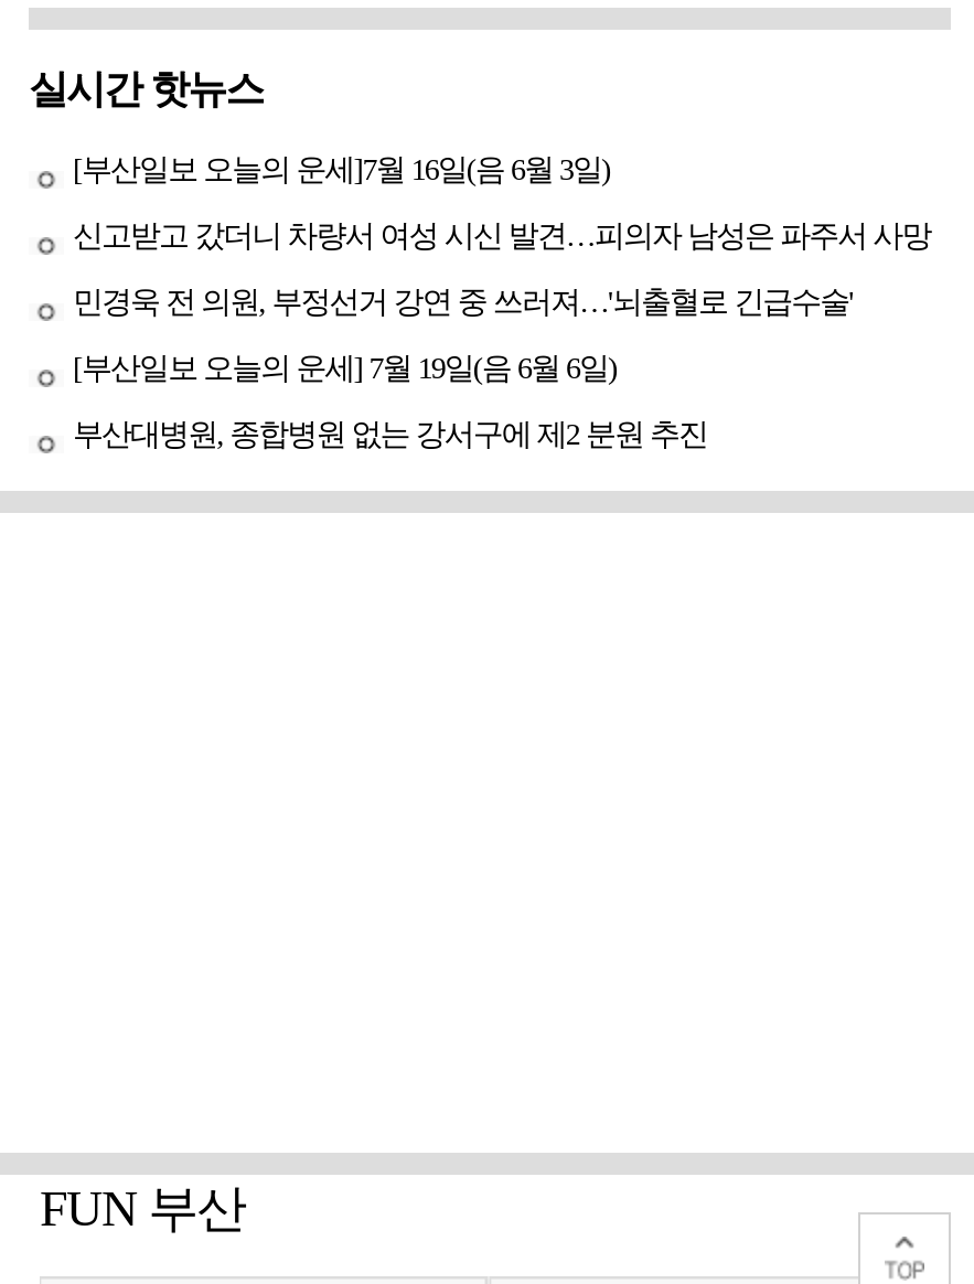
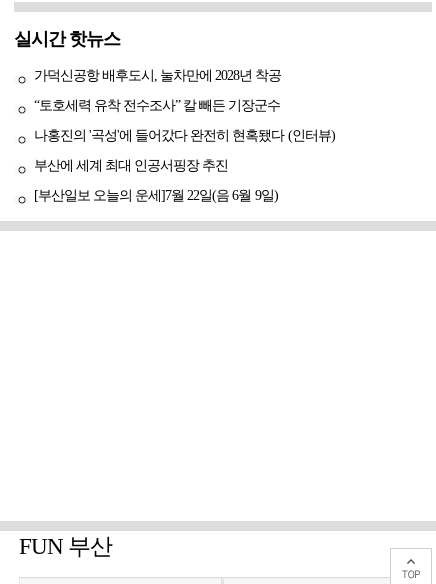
- [부산일보 오늘의 운세]7월 16일(음 6월 3일)
+ 가덕신공항 배후도시, 눌차만에 2028년 착공

- 신고받고 갔더니 차량서 여성 시신 발견…피의자 남성은 파주서 사망
+ “토호세력 유착 전수조사” 칼 빼든 기장군수

- 민경욱 전 의원, 부정선거 강연 중 쓰러져…'뇌출혈로 긴급수술'
+ 나홍진의 '곡성'에 들어갔다 완전히 현혹됐다 (인터뷰)

- [부산일보 오늘의 운세] 7월 19일(음 6월 6일)
+ 부산에 세계 최대 인공서핑장 추진

- 부산대병원, 종합병원 없는 강서구에 제2 분원 추진
+ [부산일보 오늘의 운세]7월 22일(음 6월 9일)
